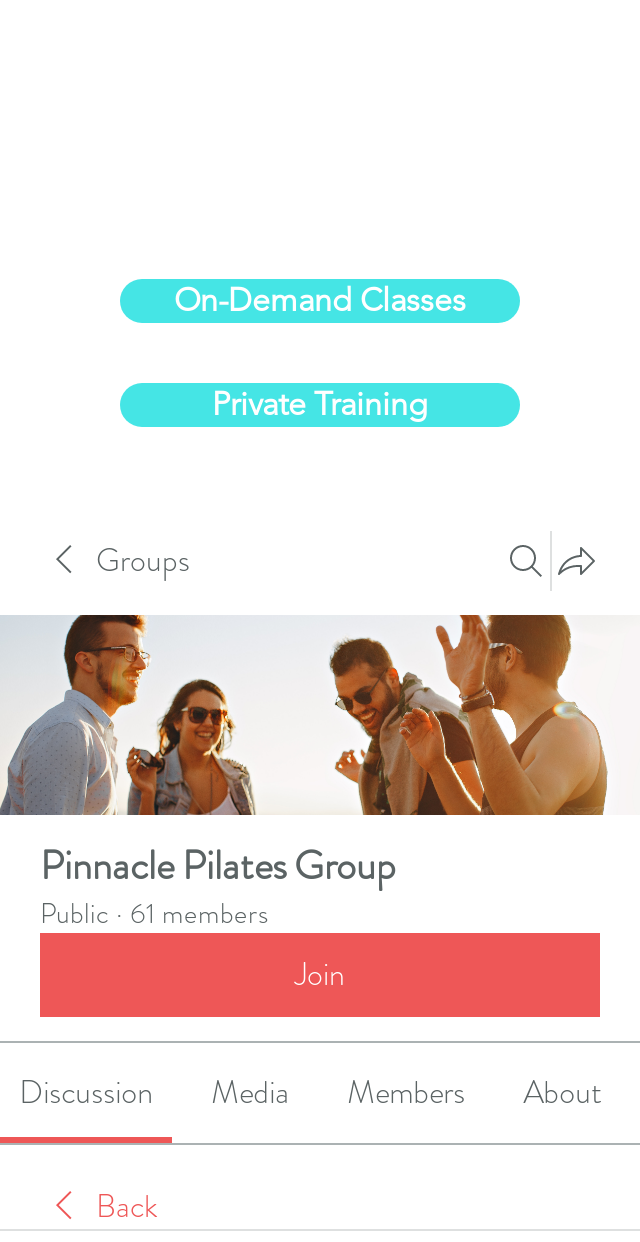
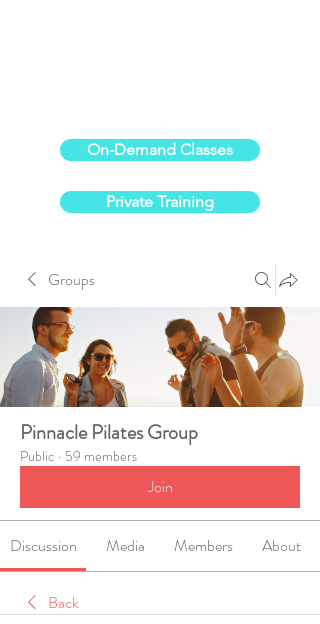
- Public · 61 members
+ Public · 59 members
